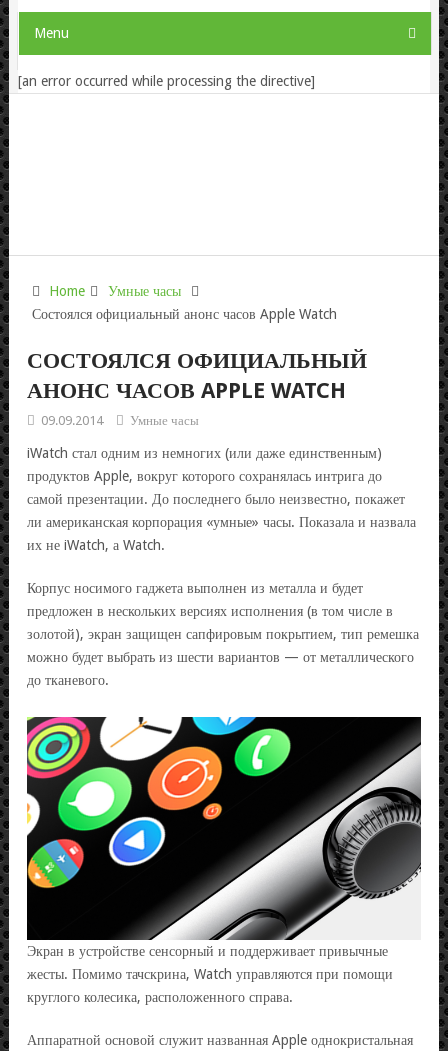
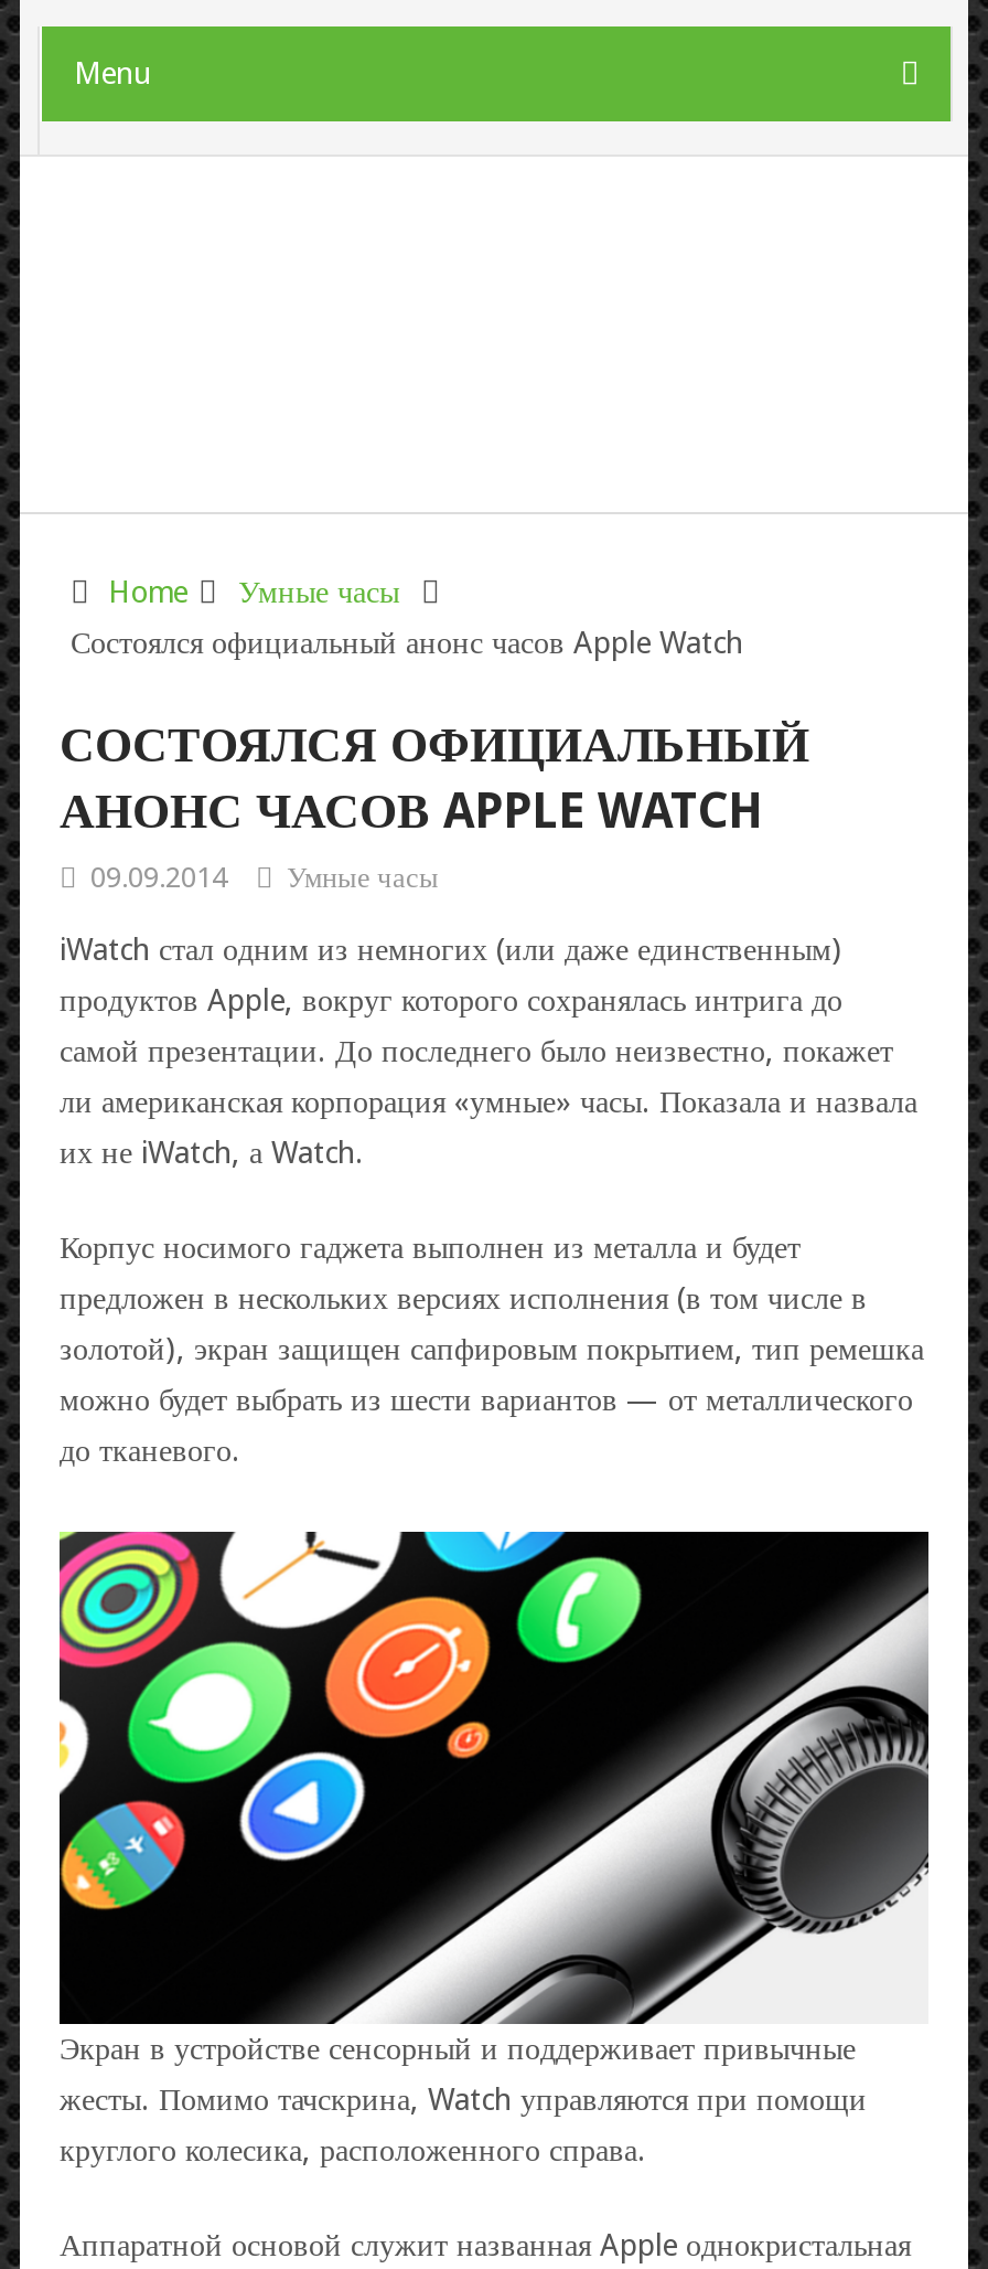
- [an error occurred while processing the directive]
